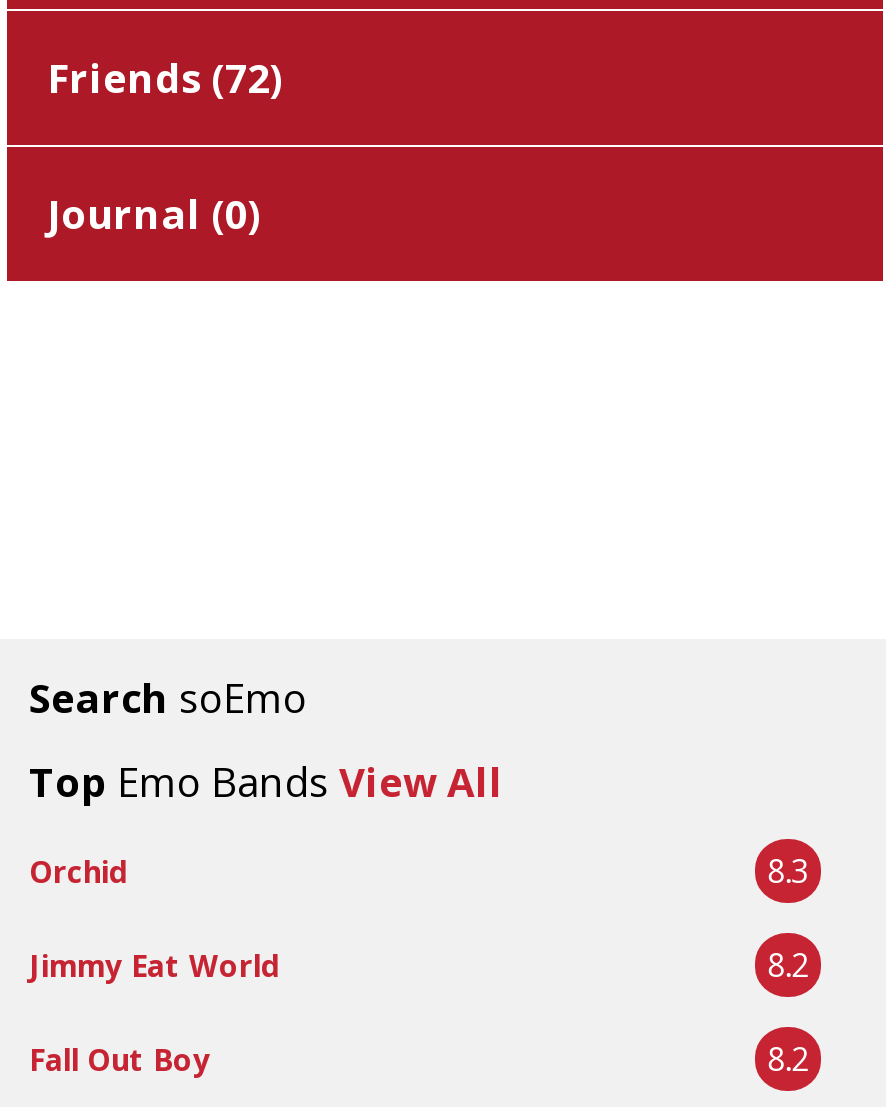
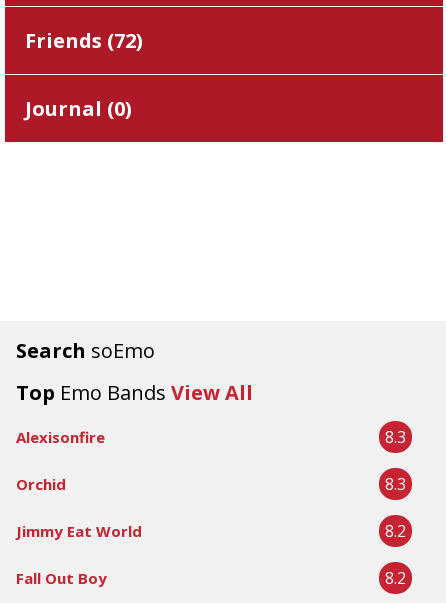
+ Alexisonfire
+ 8.3
